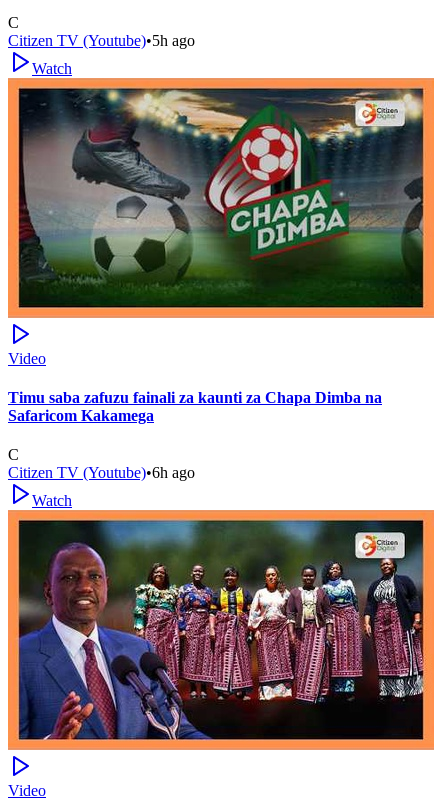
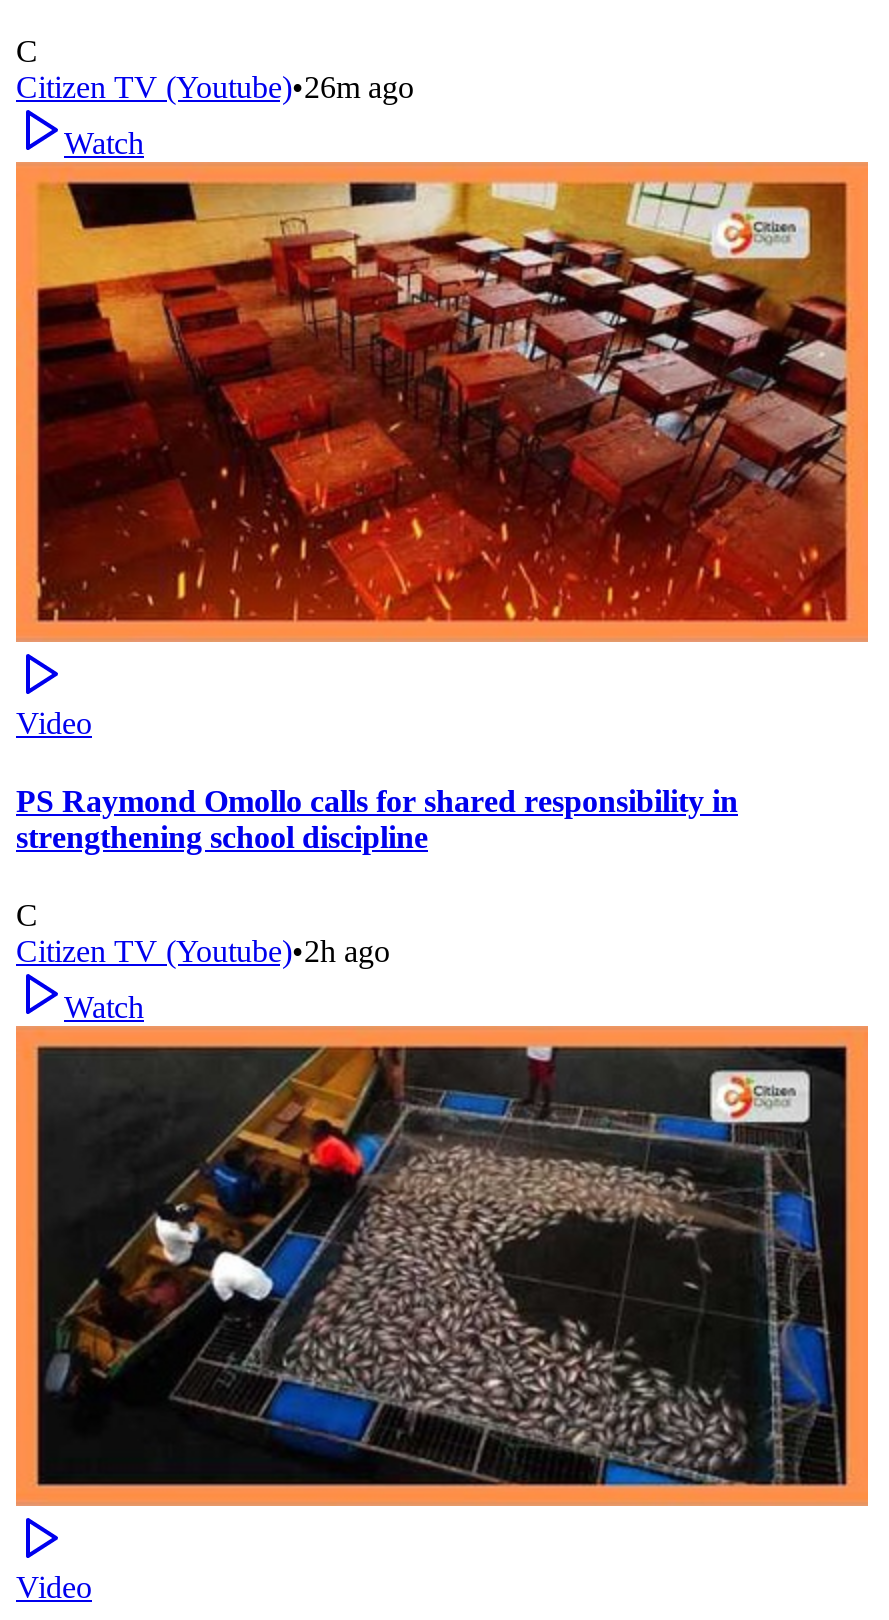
- Citizen TV (Youtube)•5h ago
+ Citizen TV (Youtube)•26m ago

- [image]
+ [image]

- Timu saba zafuzu fainali za kaunti za Chapa Dimba na
- Safaricom Kakamega
+ PS Raymond Omollo calls for shared responsibility in
+ strengthening school discipline

- Citizen TV (Youtube)•6h ago
+ Citizen TV (Youtube)•2h ago

- [image]
+ [image]
